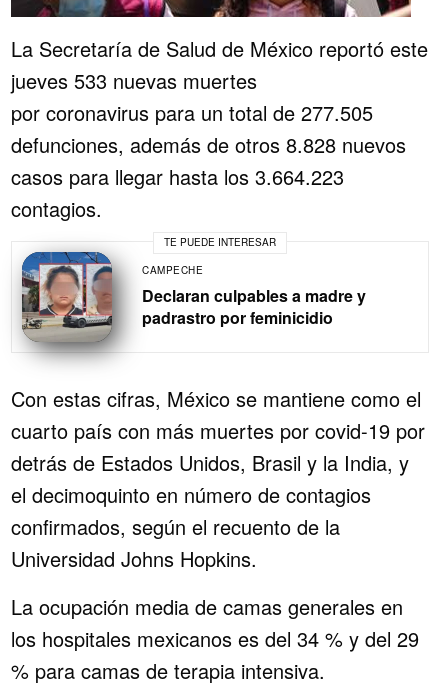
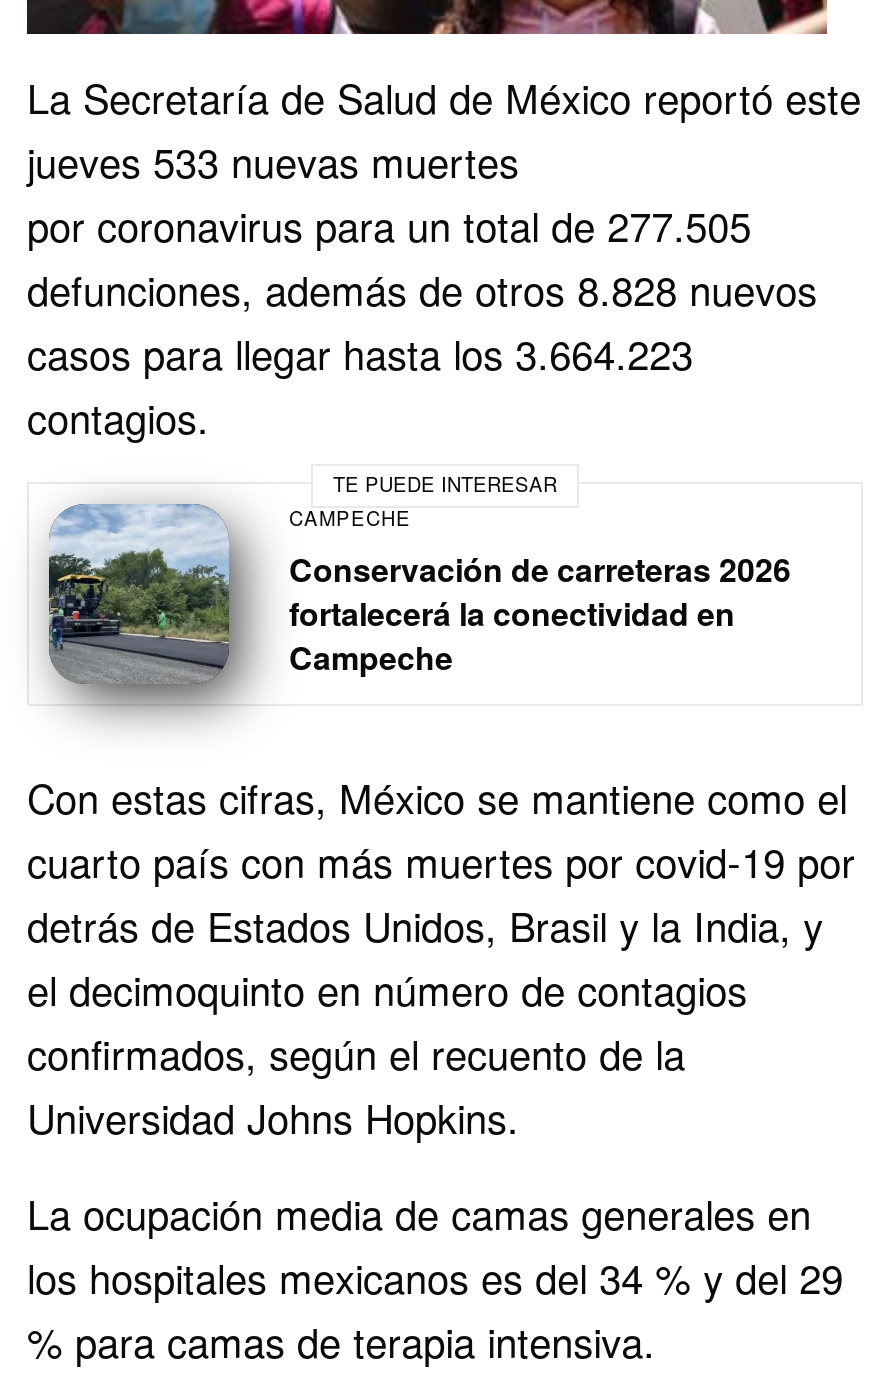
- [image]
- Declaran culpables a madre y
- padrastro por feminicidio
+ [image]
+ Conservación de carreteras 2026
+ fortalecerá la conectividad en
+ Campeche
